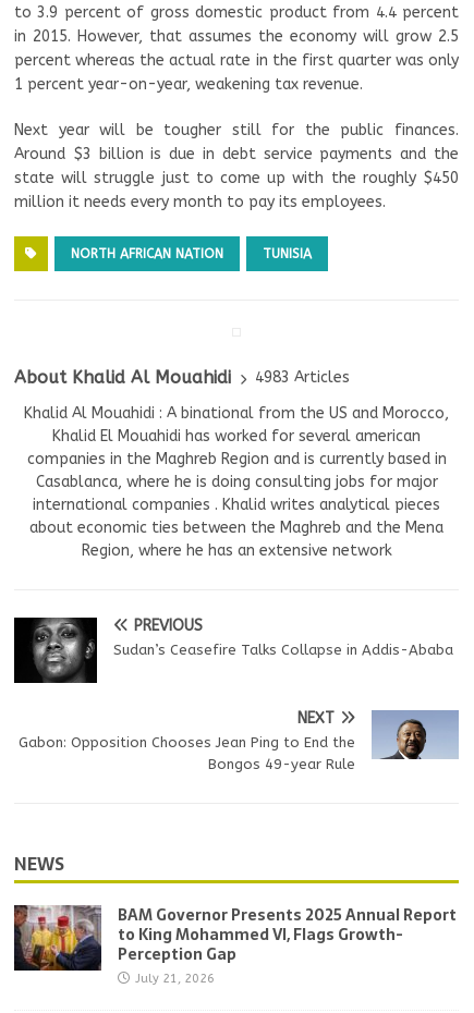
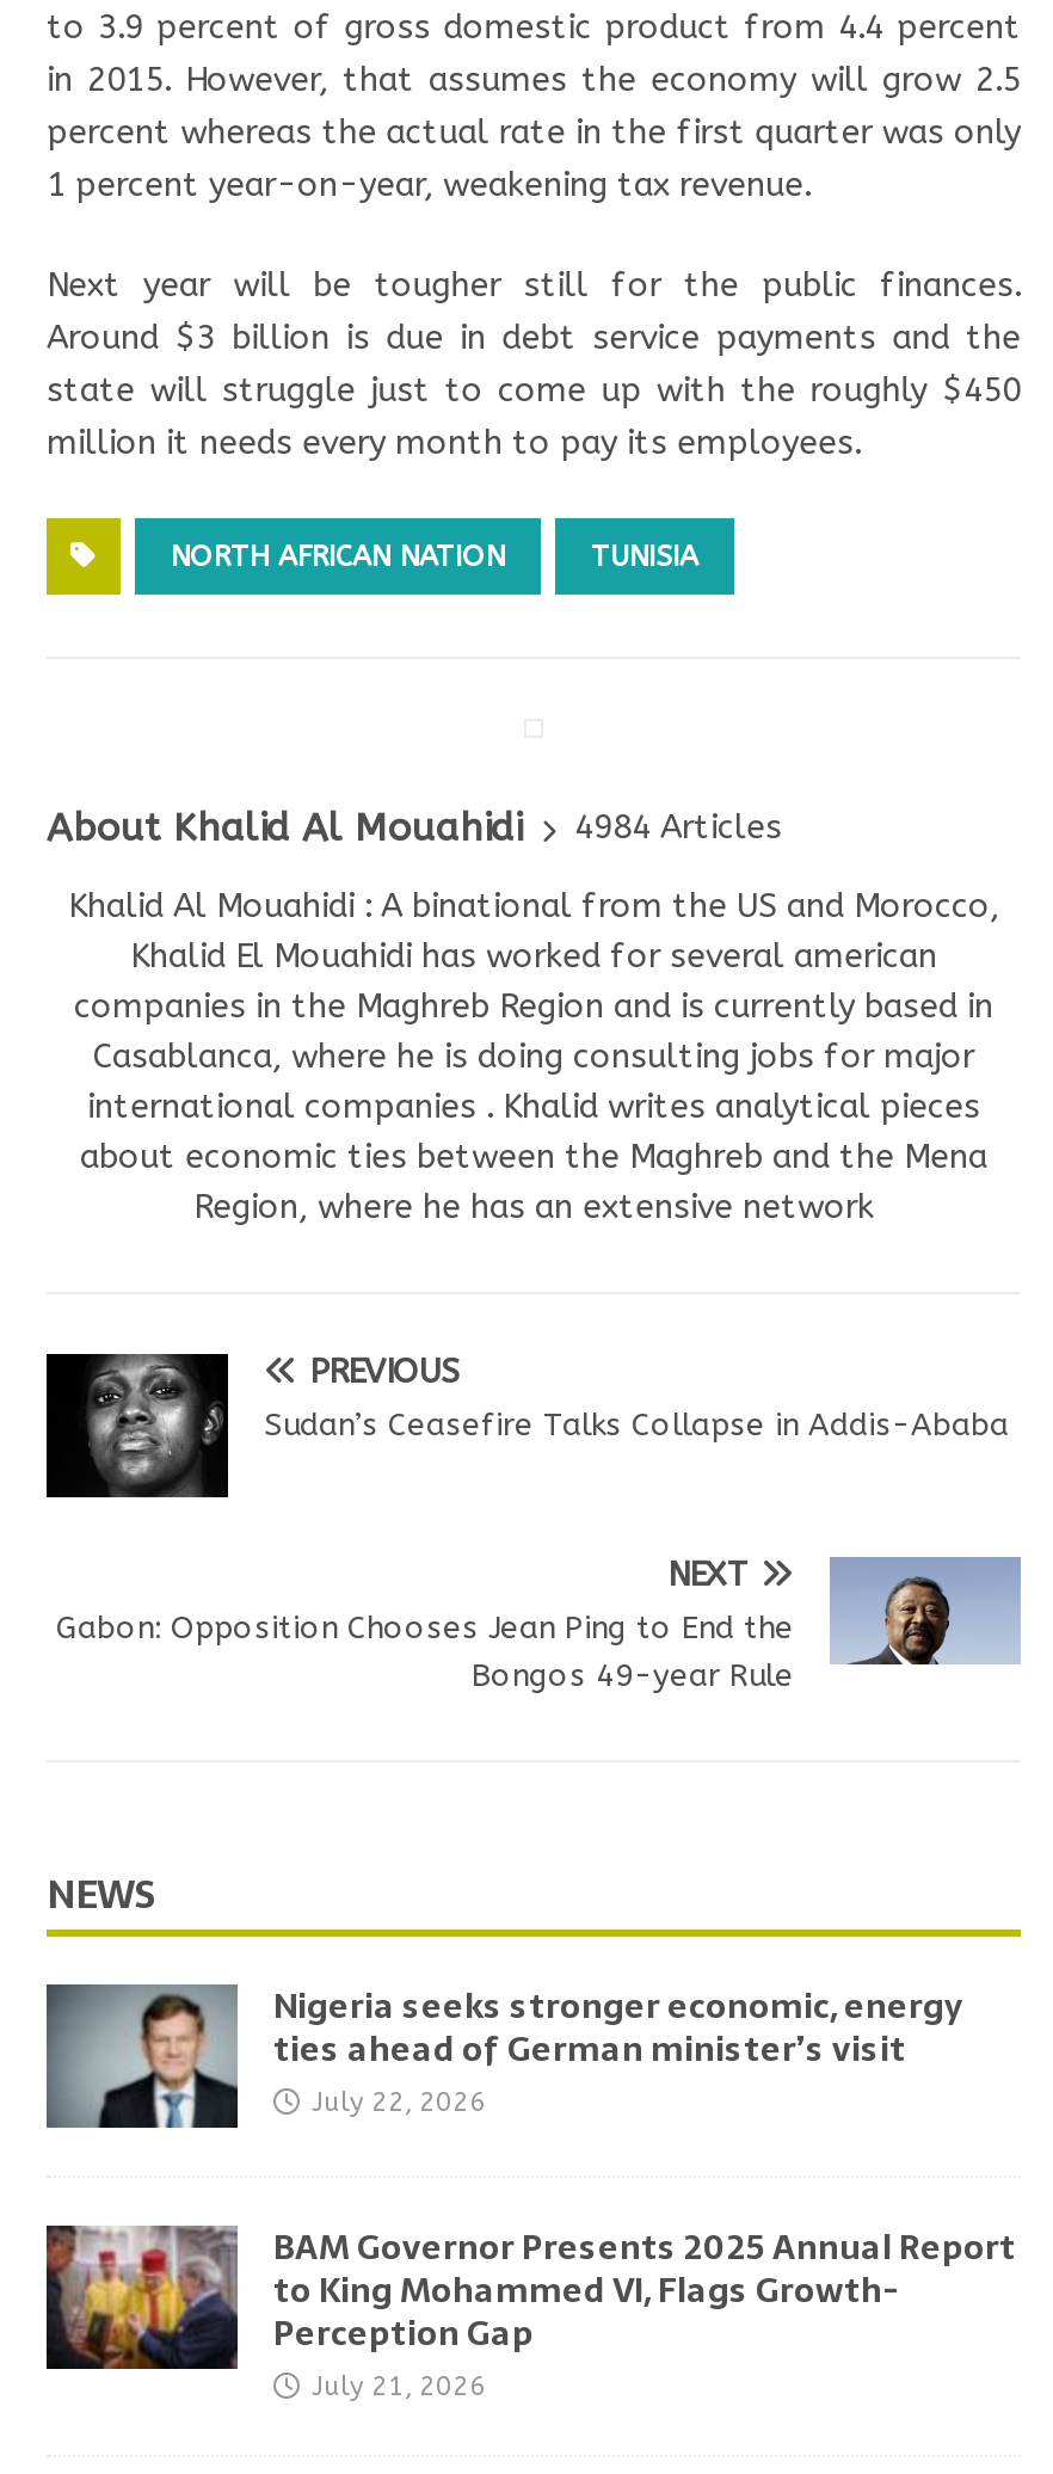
- About Khalid Al Mouahidi 4983 Articles
+ About Khalid Al Mouahidi 4984 Articles

+ [image]
+ Nigeria seeks stronger economic, energy
+ ties ahead of German minister’s visit
+ July 22, 2026
